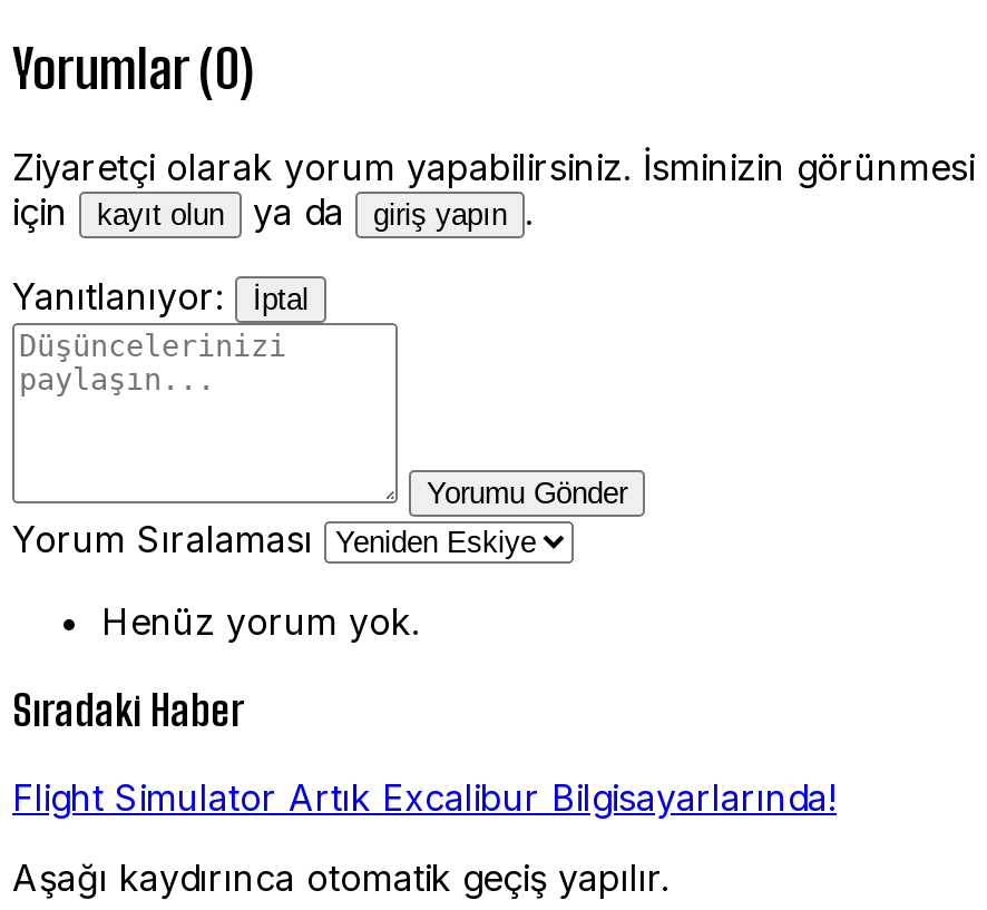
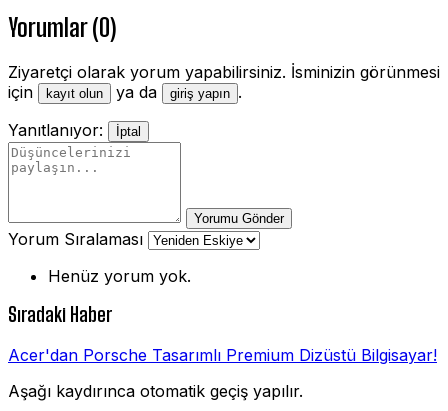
- Flight Simulator Artık Excalibur Bilgisayarlarında!
+ Acer'dan Porsche Tasarımlı Premium Dizüstü Bilgisayar!
